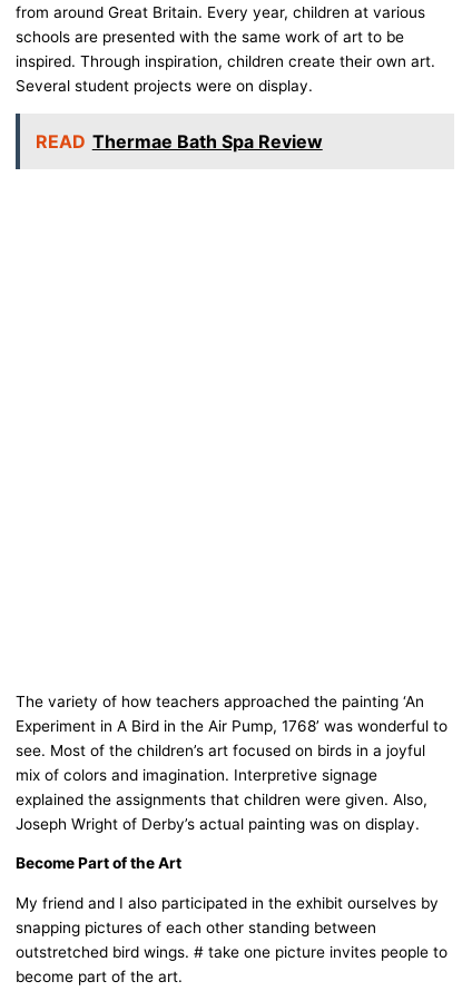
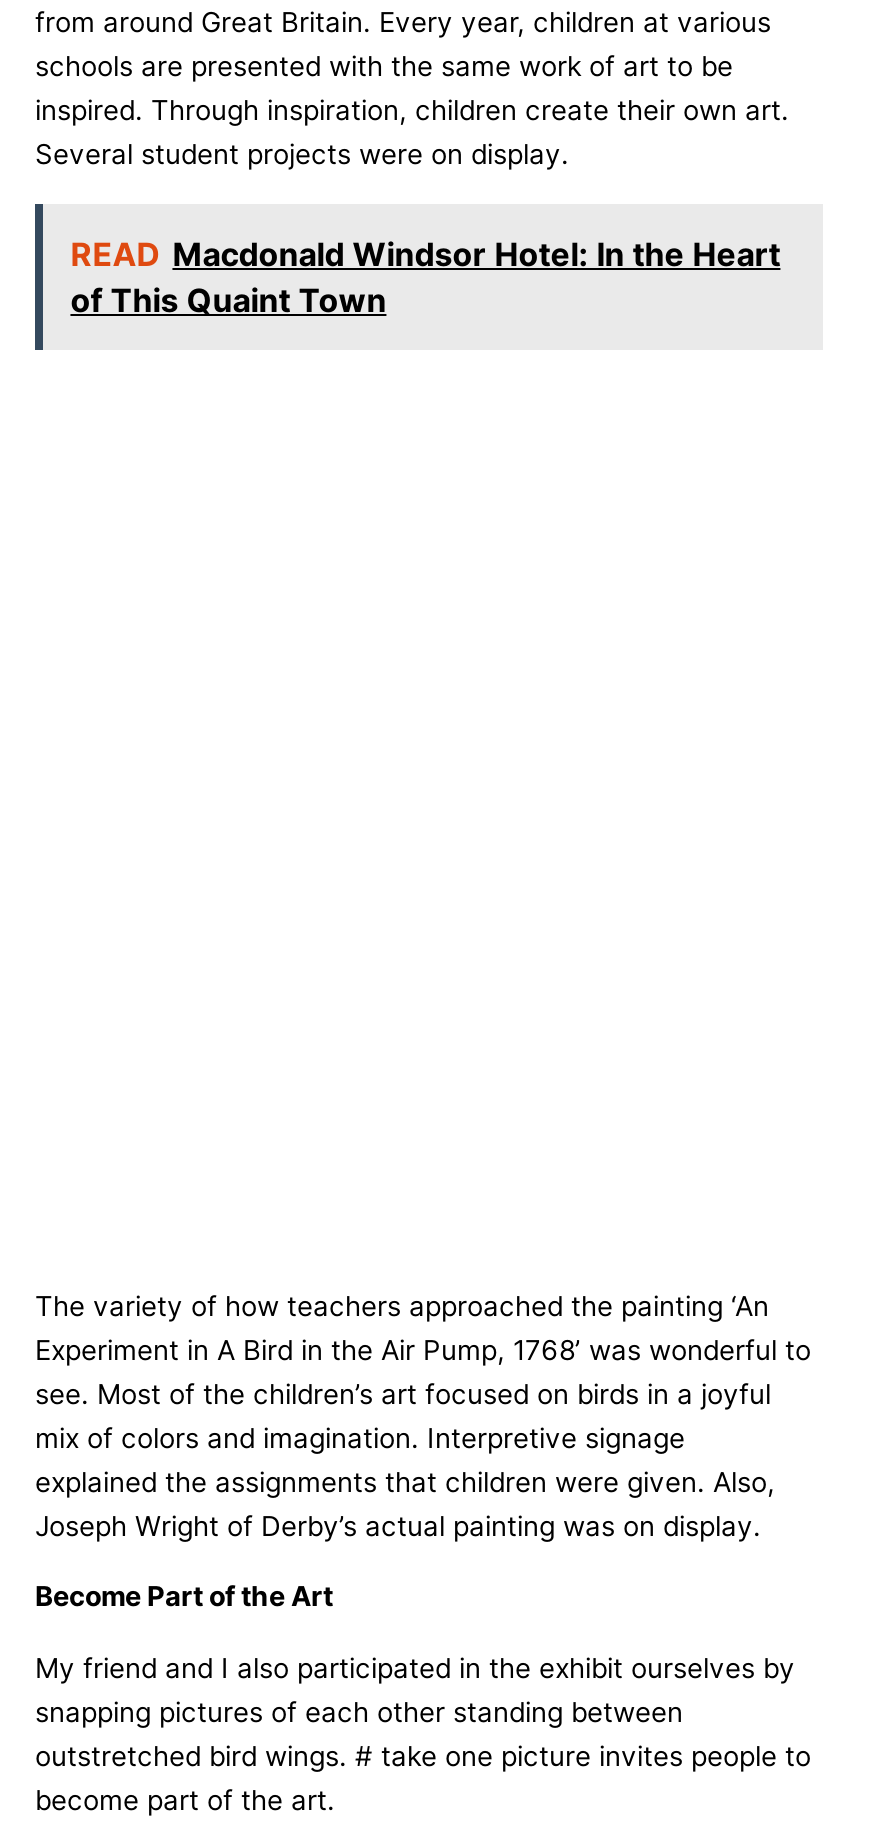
- READ Thermae Bath Spa Review
+ READ Macdonald Windsor Hotel: In the Heart
+ of This Quaint Town
